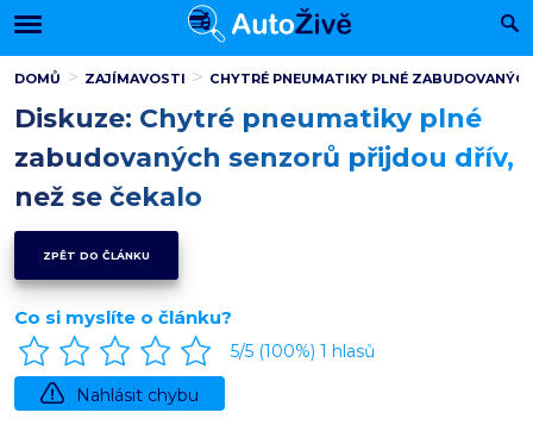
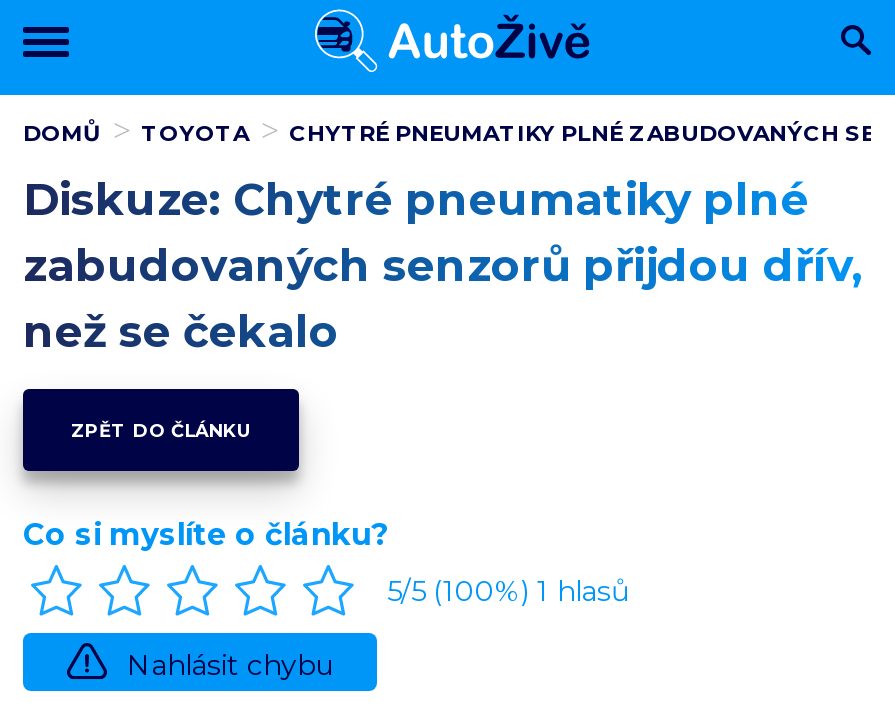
- ZAJÍMAVOSTI
+ TOYOTA
